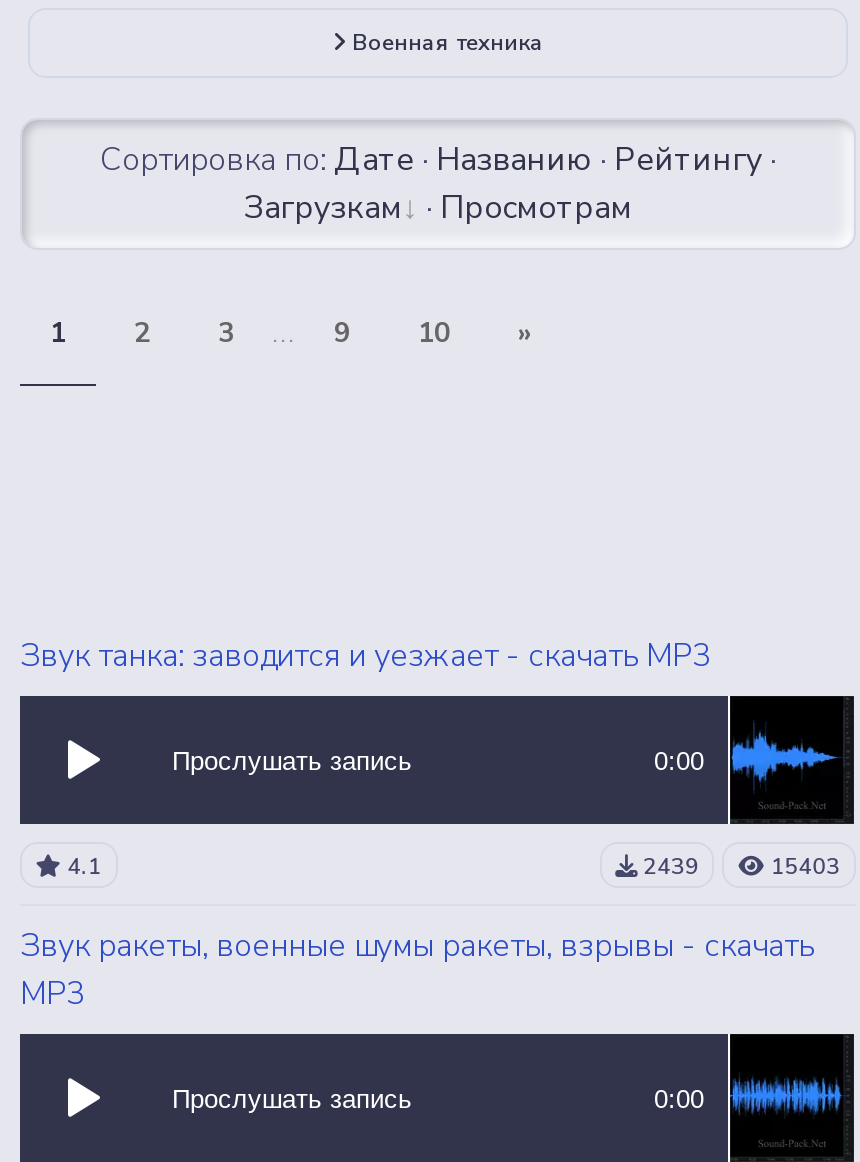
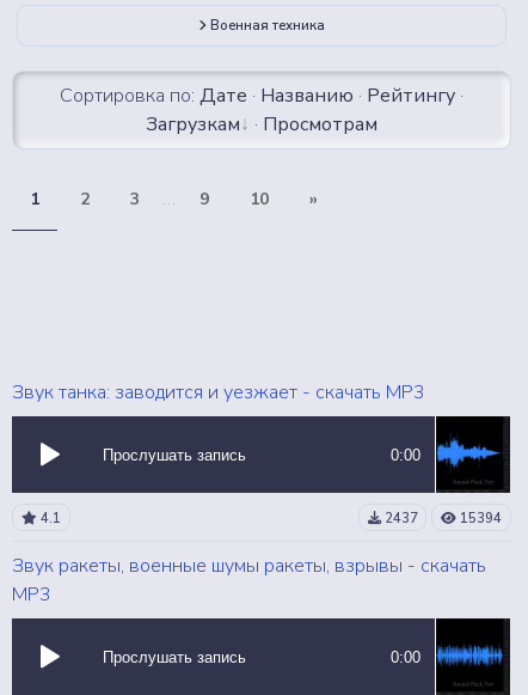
- 2439
+ 2437

- 15403
+ 15394
